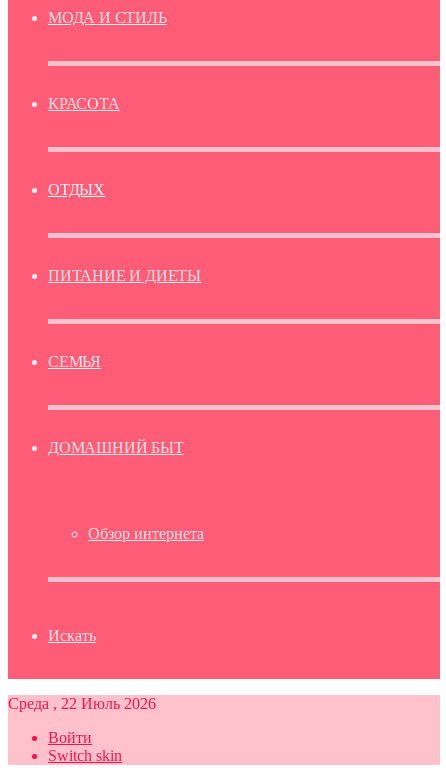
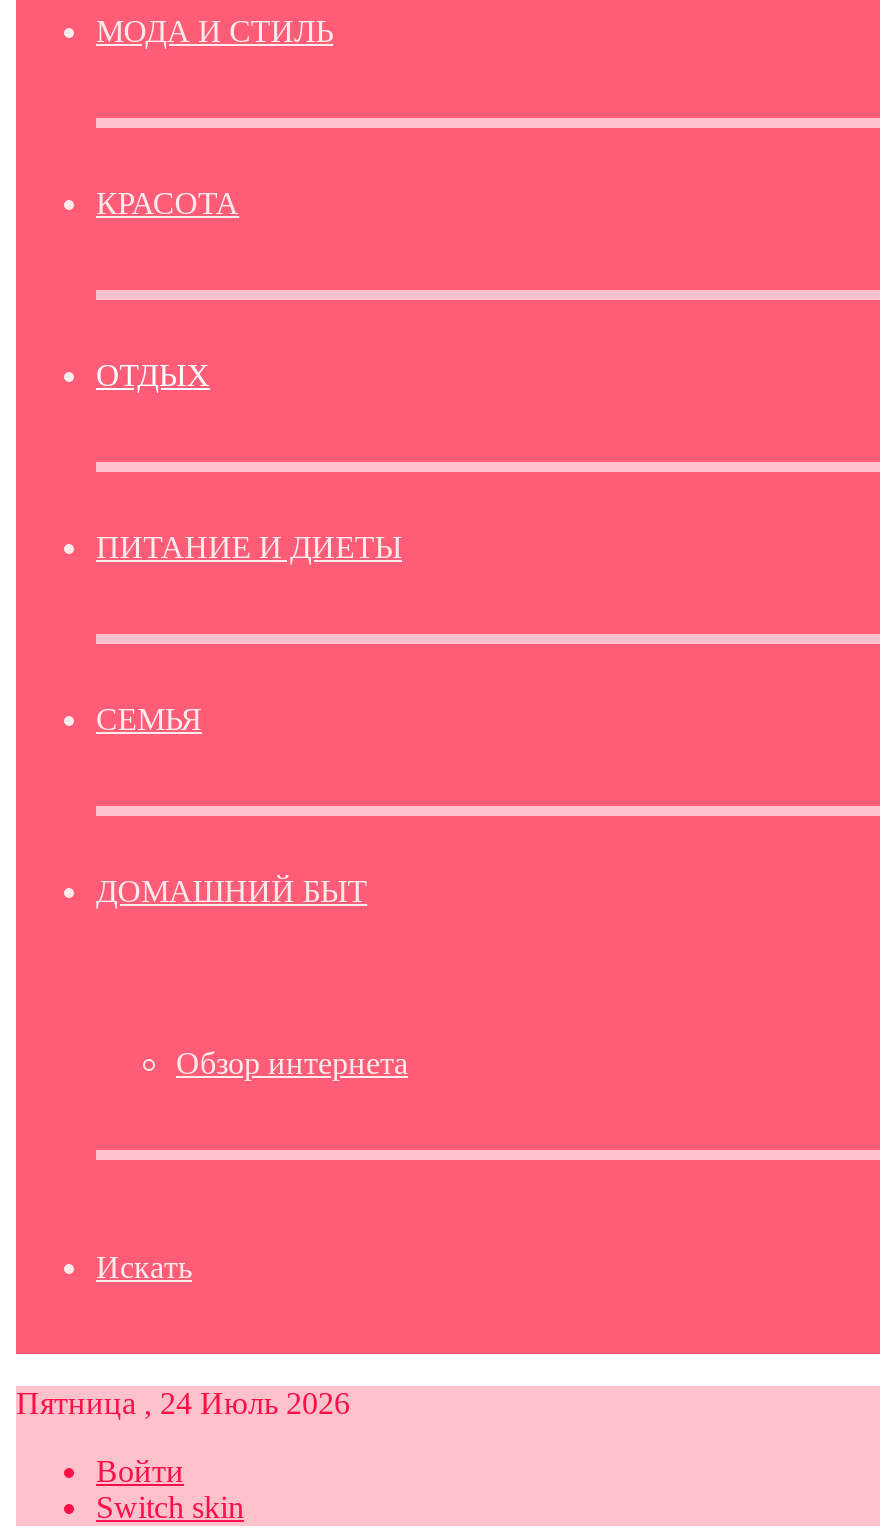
- Среда , 22 Июль 2026
+ Пятница , 24 Июль 2026
